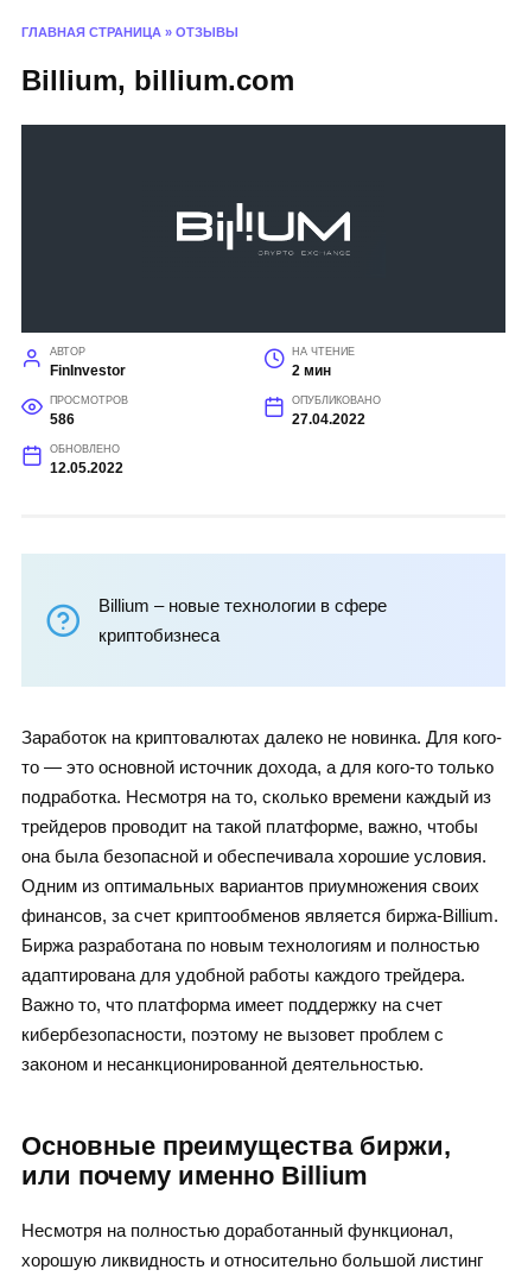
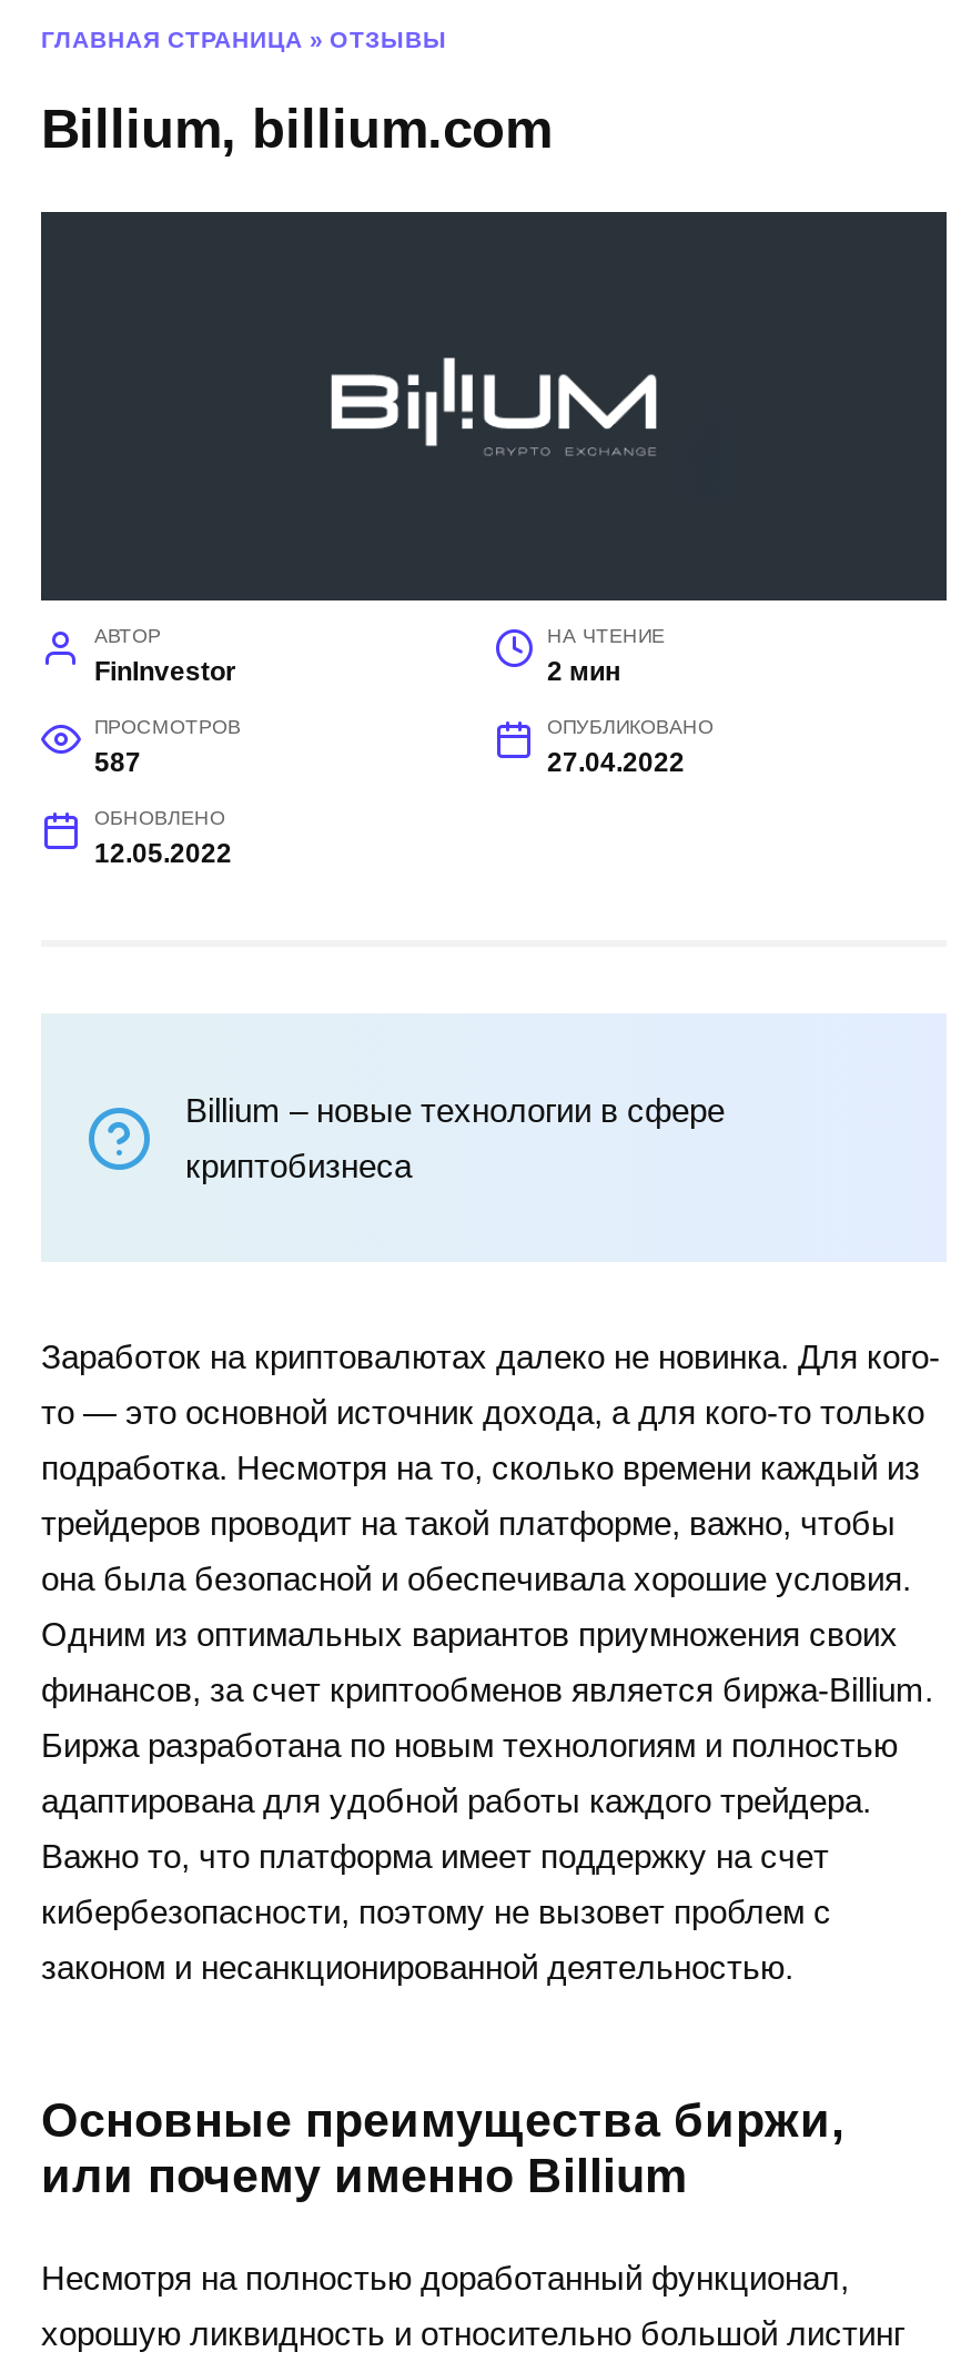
- 586
+ 587
